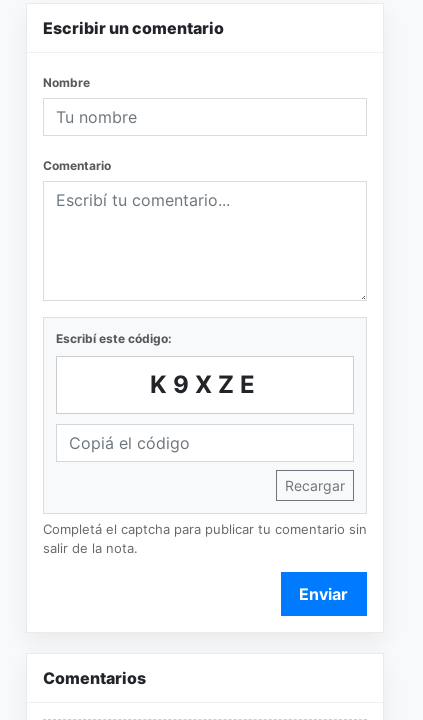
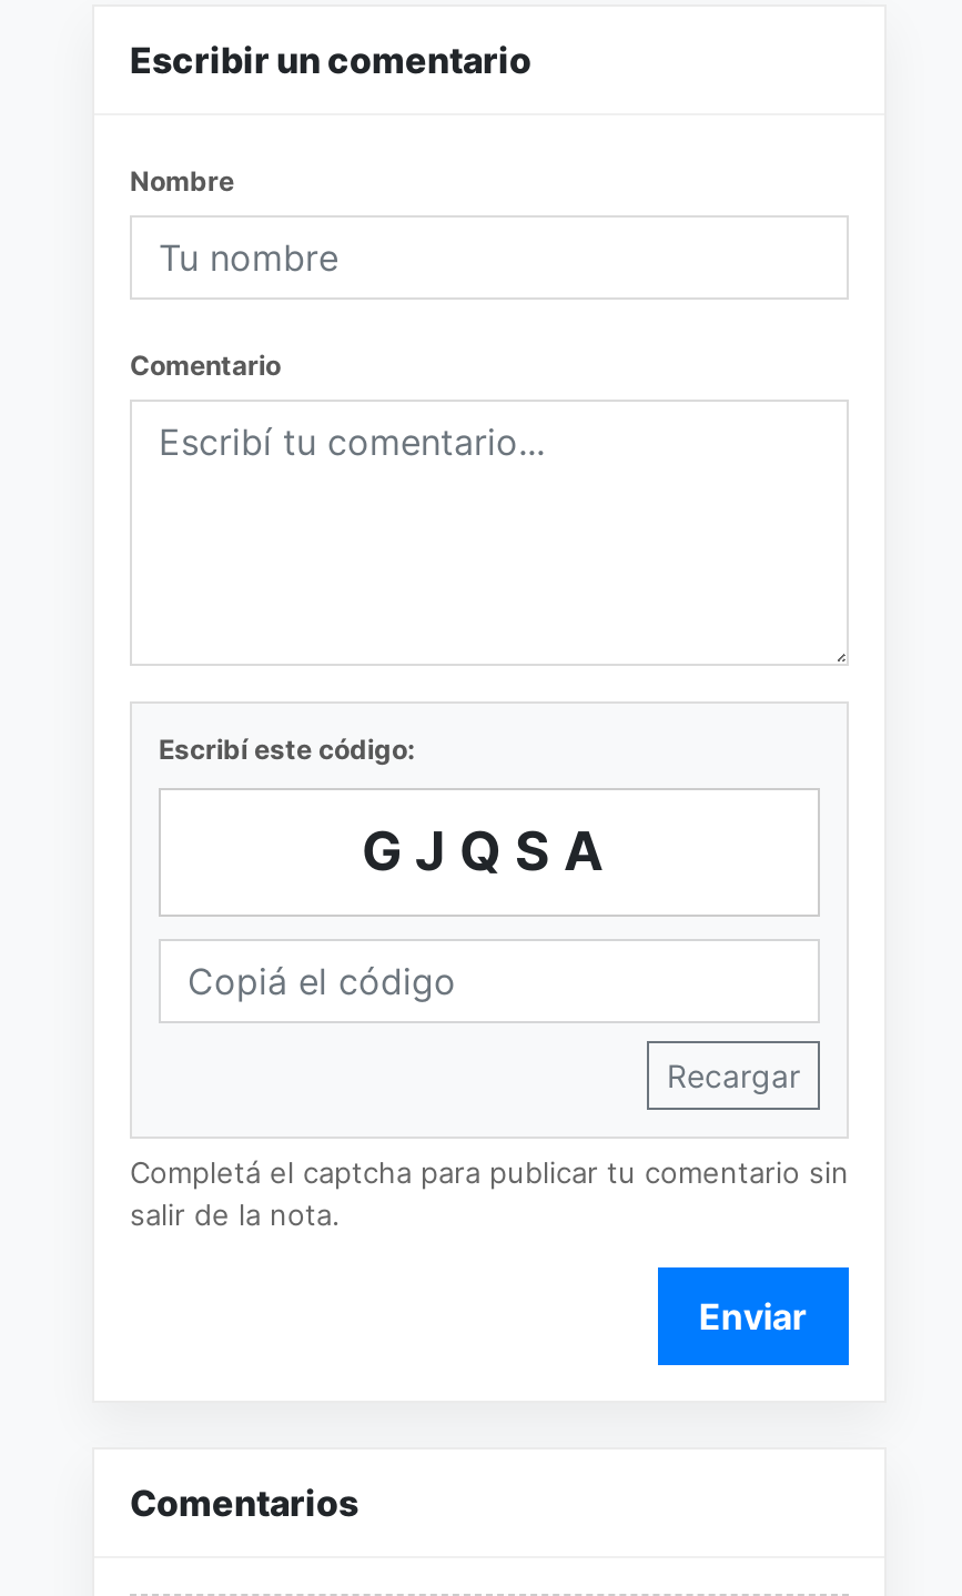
- K9XZE
+ GJQSA
